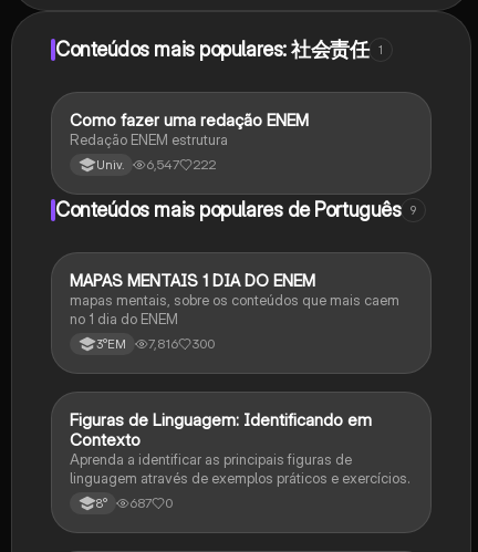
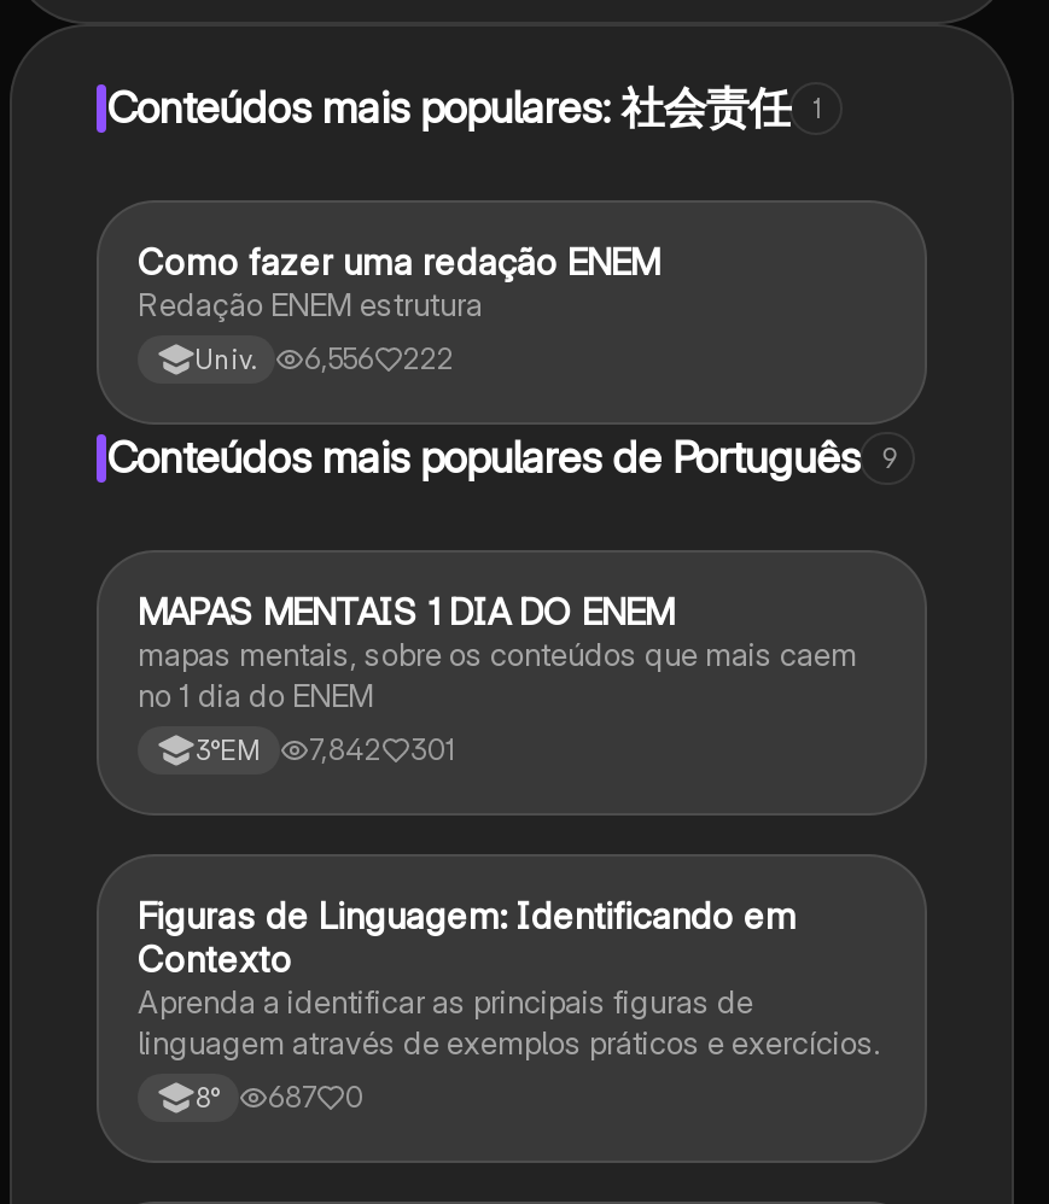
- Univ. 6,547 222
+ Univ. 6,556 222

- 7,816
+ 7,842

- 300
+ 301
